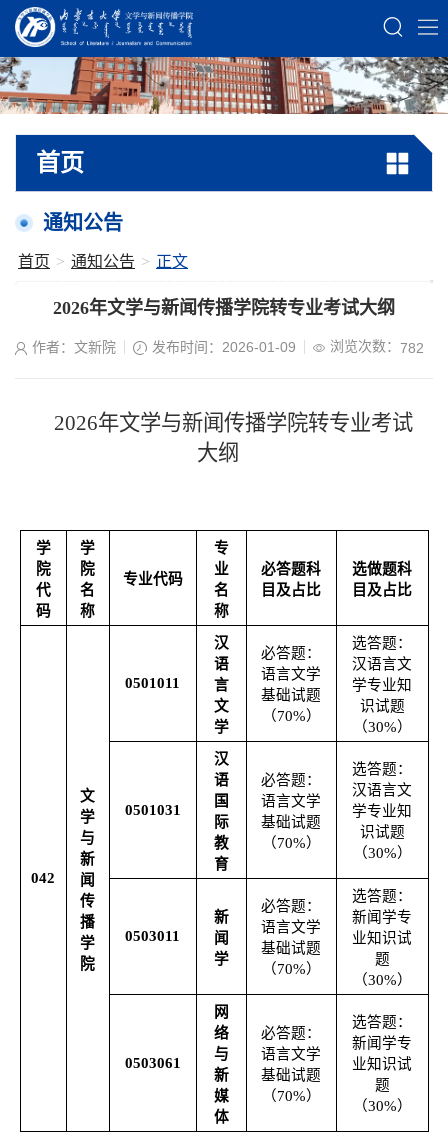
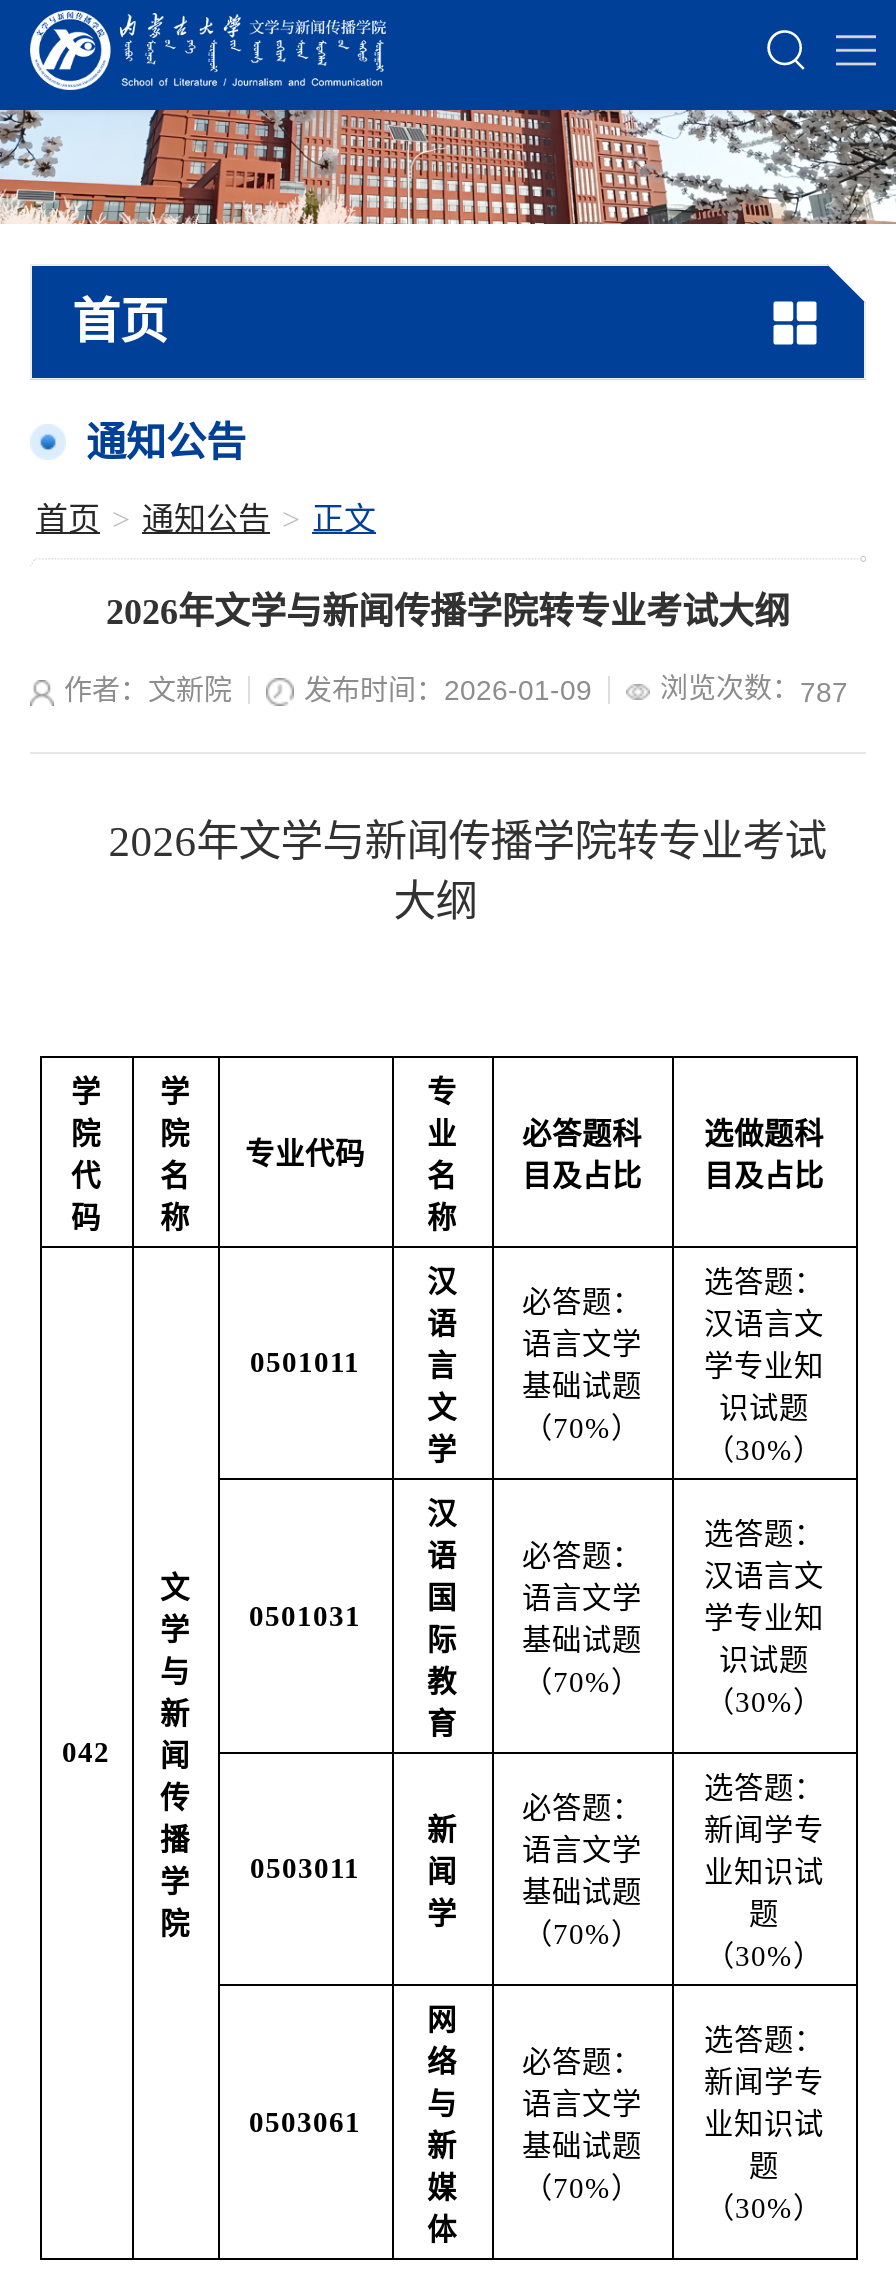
- 浏览次数：782
+ 浏览次数：787
